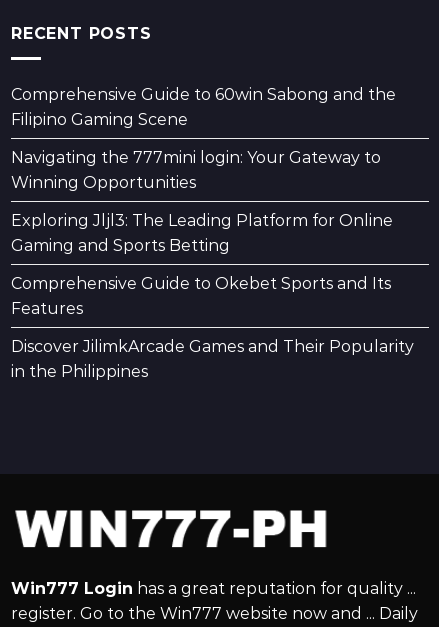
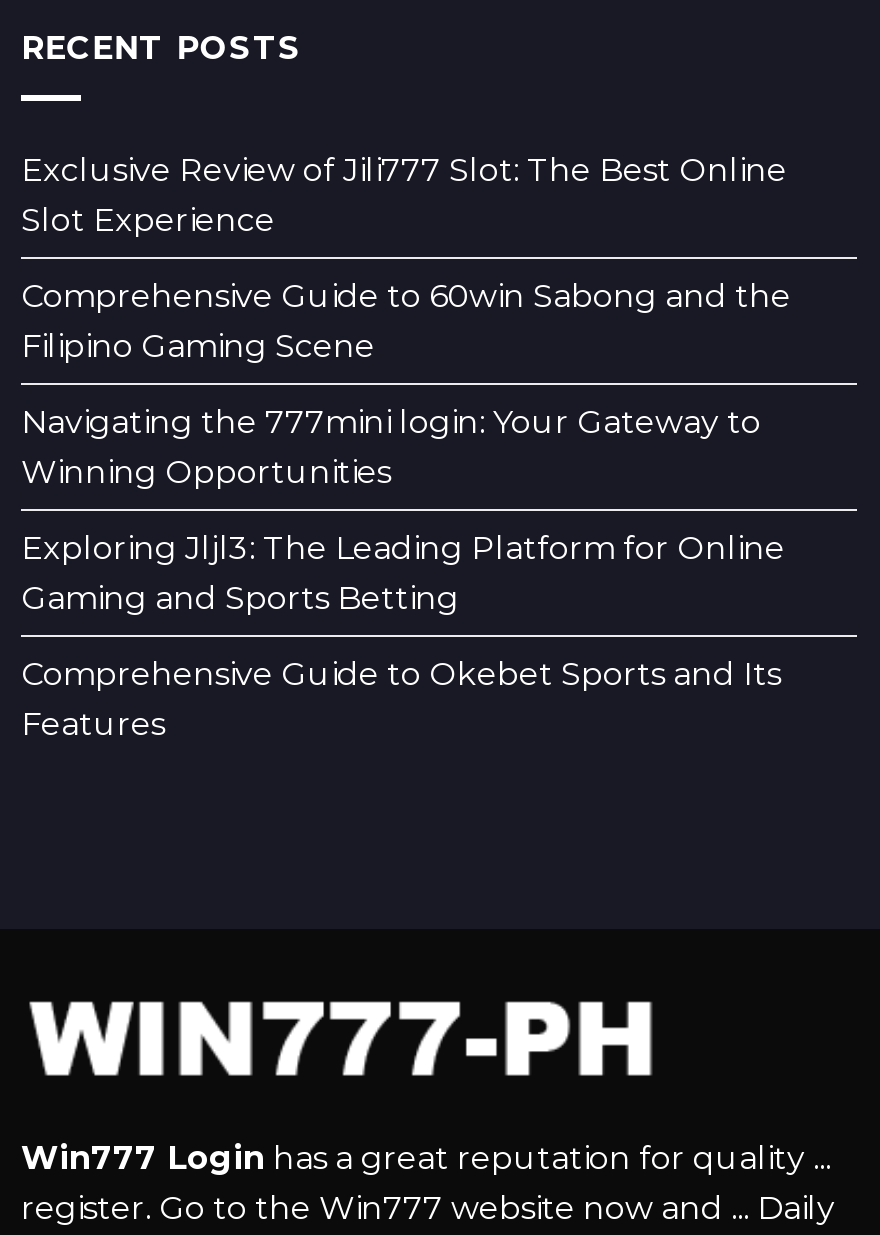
+ Exclusive Review of Jili777 Slot: The Best Online
+ Slot Experience

moved down: Comprehensive Guide to 60win Sabong and the | Filipino Gaming Scene | Navigating the 777mini login: Your Gateway to | Winning Opportunities | Exploring Jljl3: The Leading Platform for Online | Gaming and Sports Betting | Comprehensive Guide to Okebet Sports and Its | Features

- Discover JilimkArcade Games and Their Popularity
- in the Philippines
